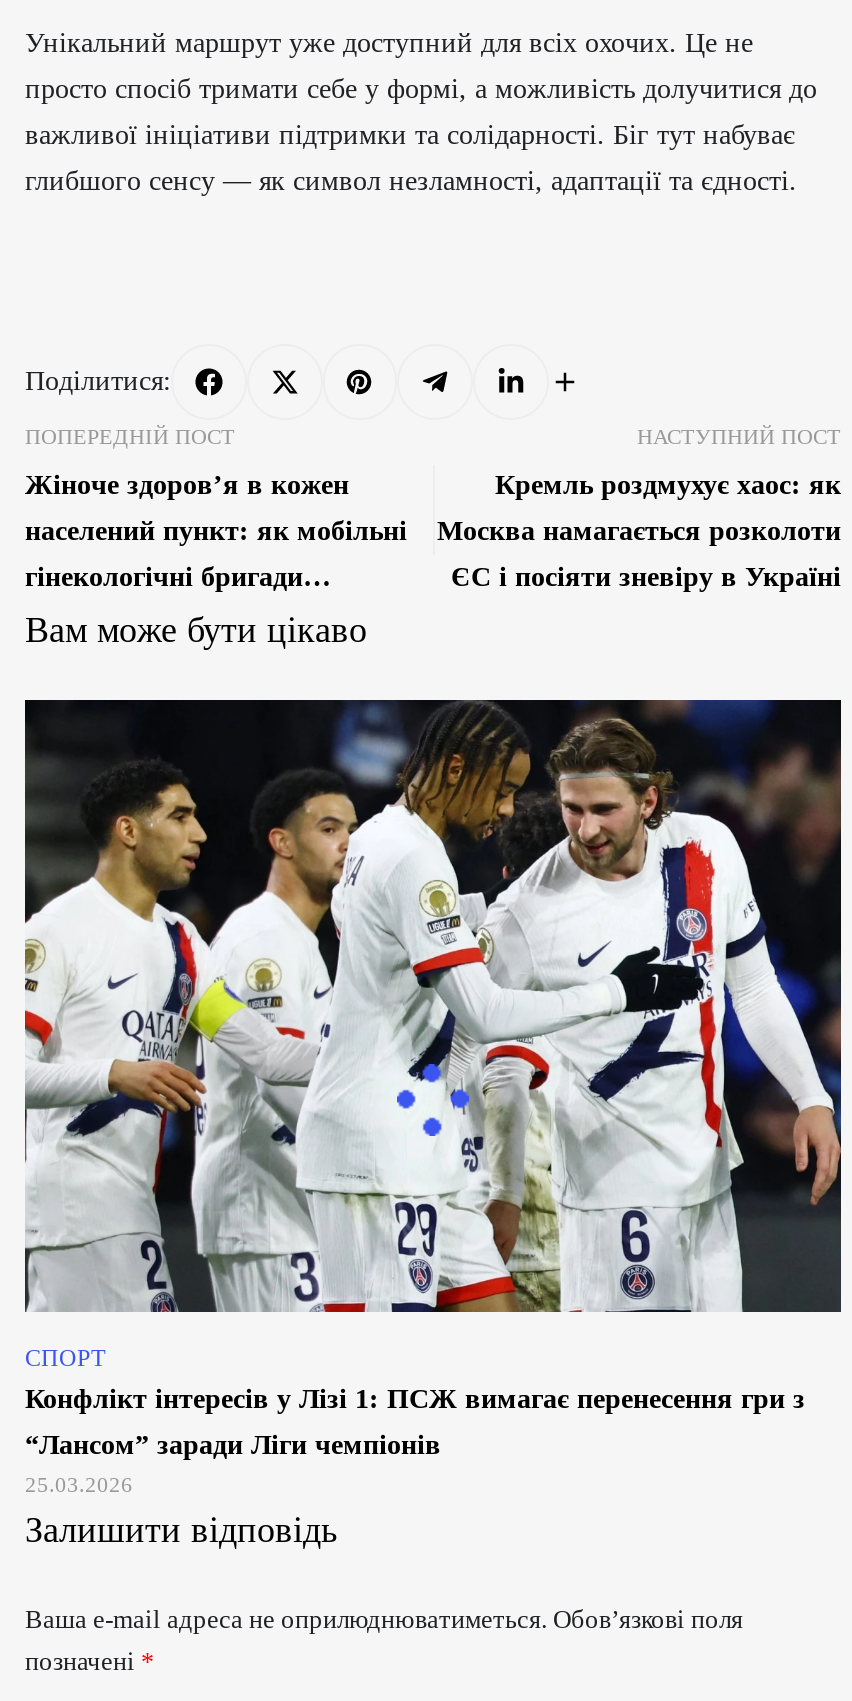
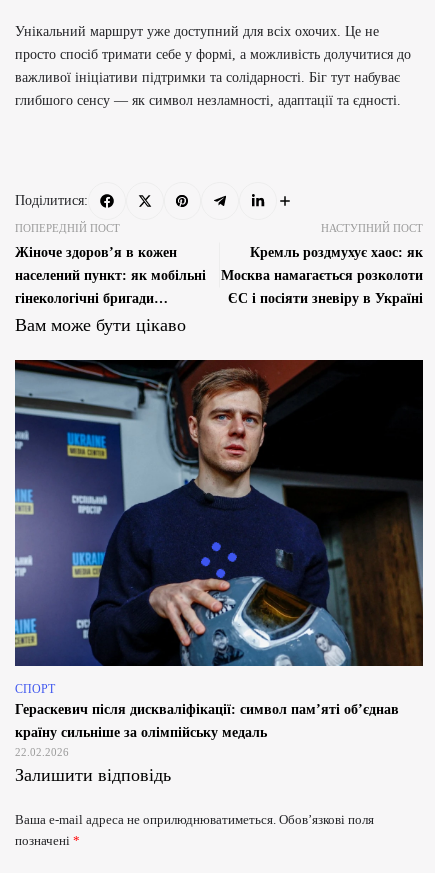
- [image]
- Конфлікт інтересів у Лізі 1: ПСЖ вимагає перенесення гри з
+ [image]
+ Гераскевич після дискваліфікації: символ пам’яті об’єднав

- “Лансом” заради Ліги чемпіонів
- 25.03.2026
+ країну сильніше за олімпійську медаль
+ 22.02.2026
